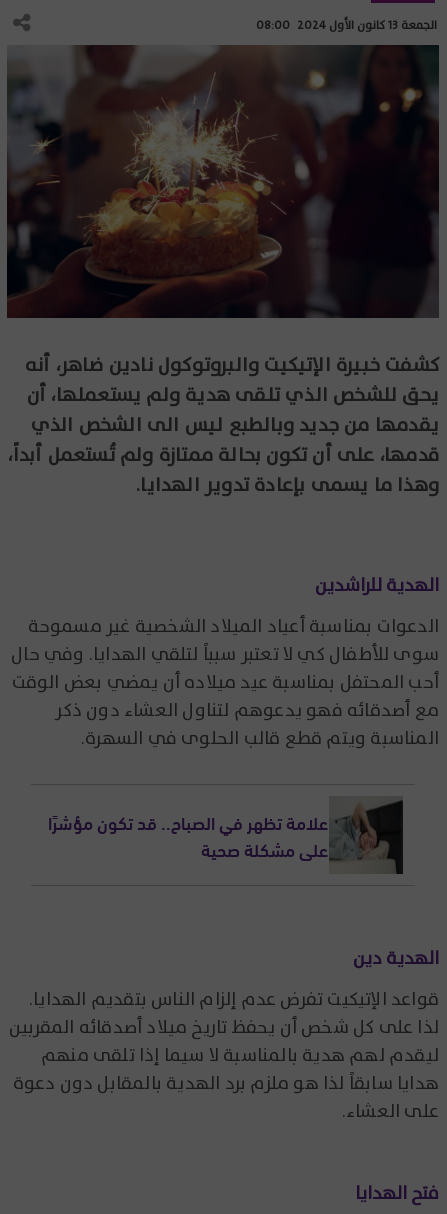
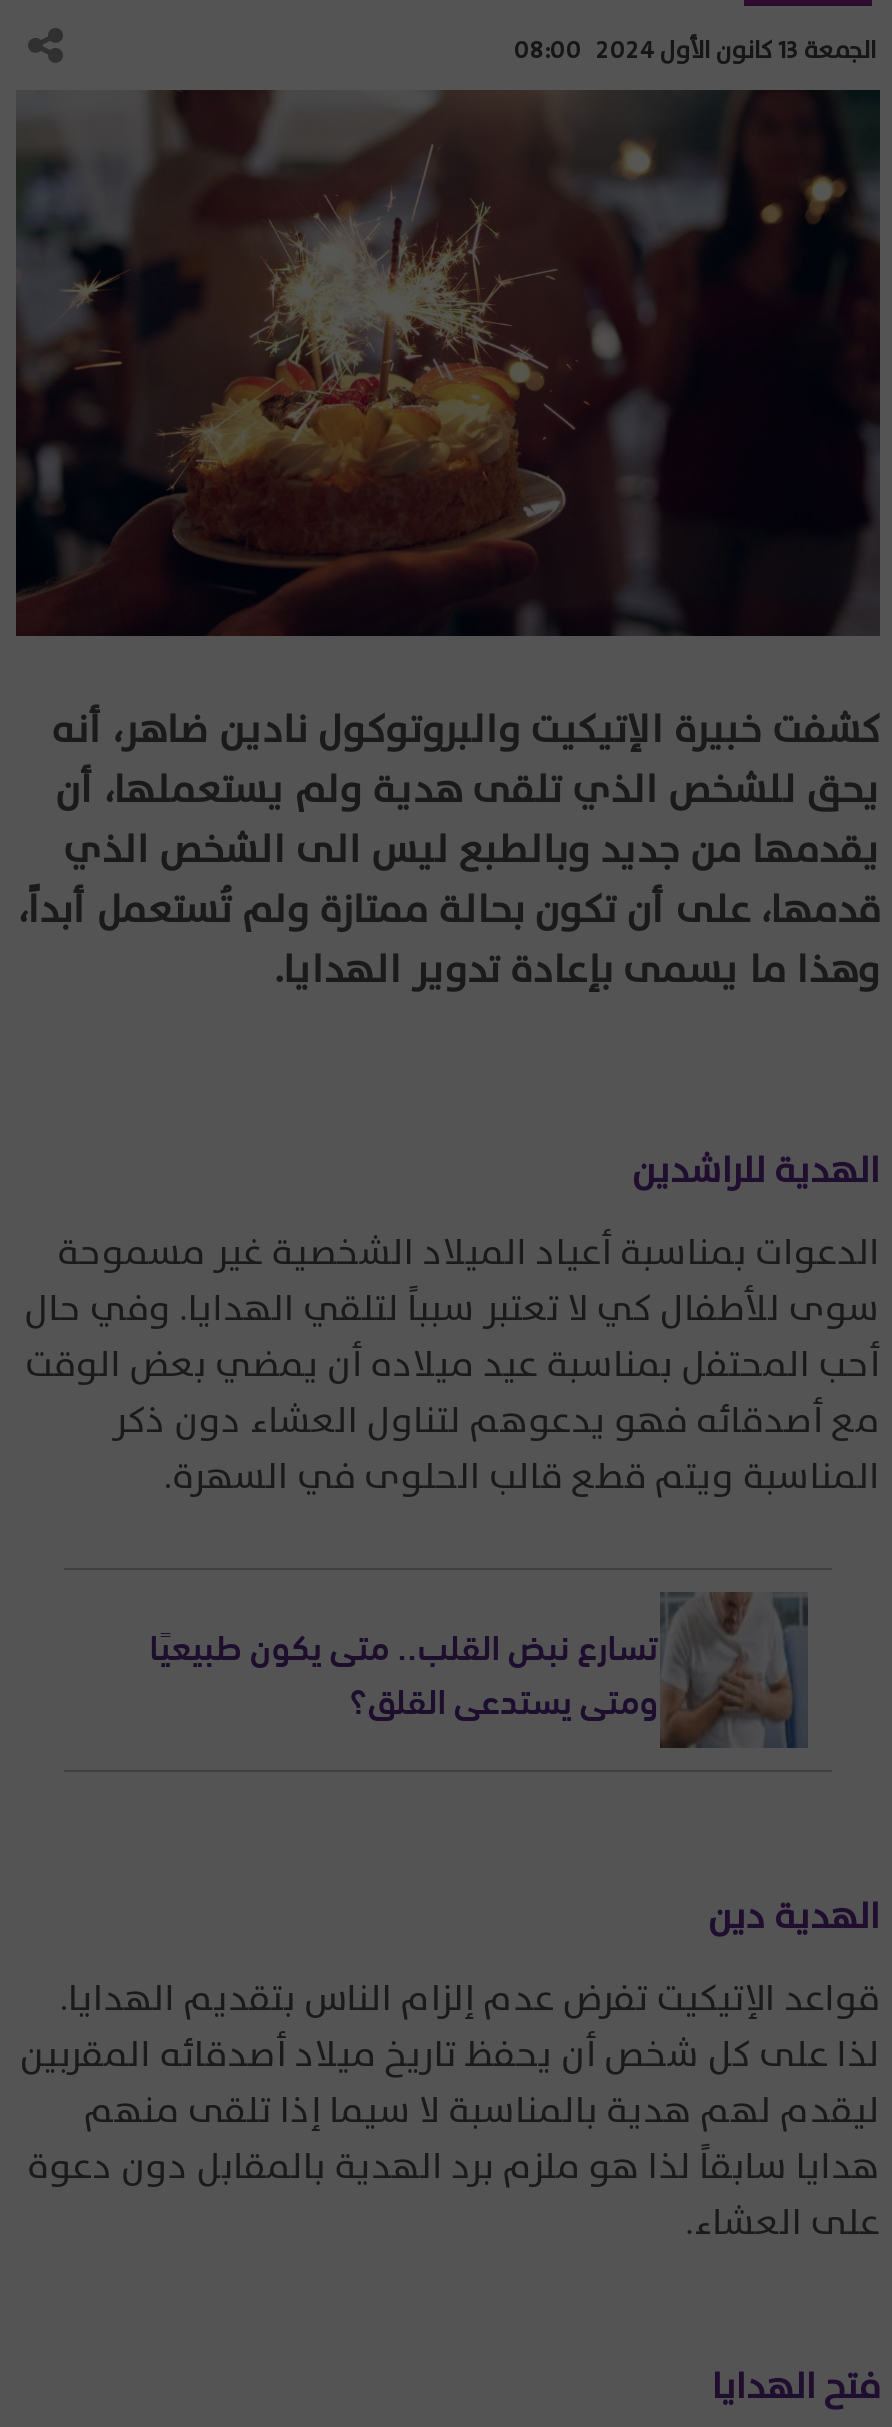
- [image]
- علامة تظهر في الصباح.. قد تكون مؤشرًا
- على مشكلة صحية
+ [image]
+ تسارع نبض القلب.. متى يكون طبيعيًا
+ ومتى يستدعي القلق؟
